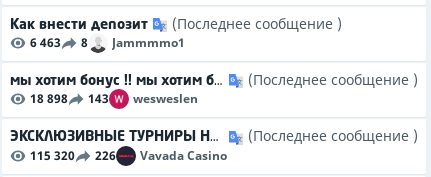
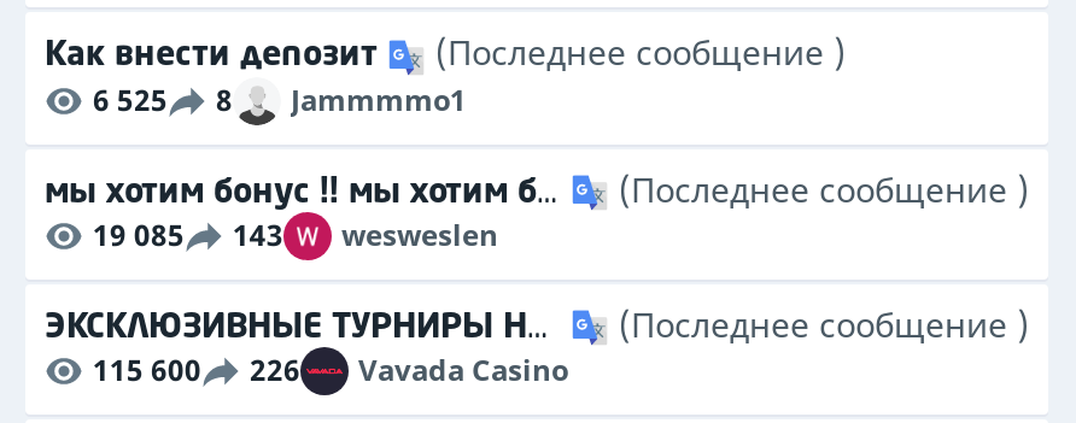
- 6 463 8 Jammmmo1
+ 6 525 8 Jammmmo1

- 18 898 143 wesweslen
+ 19 085 143 wesweslen

- 115 320 226 Vavada Casino
+ 115 600 226 Vavada Casino
